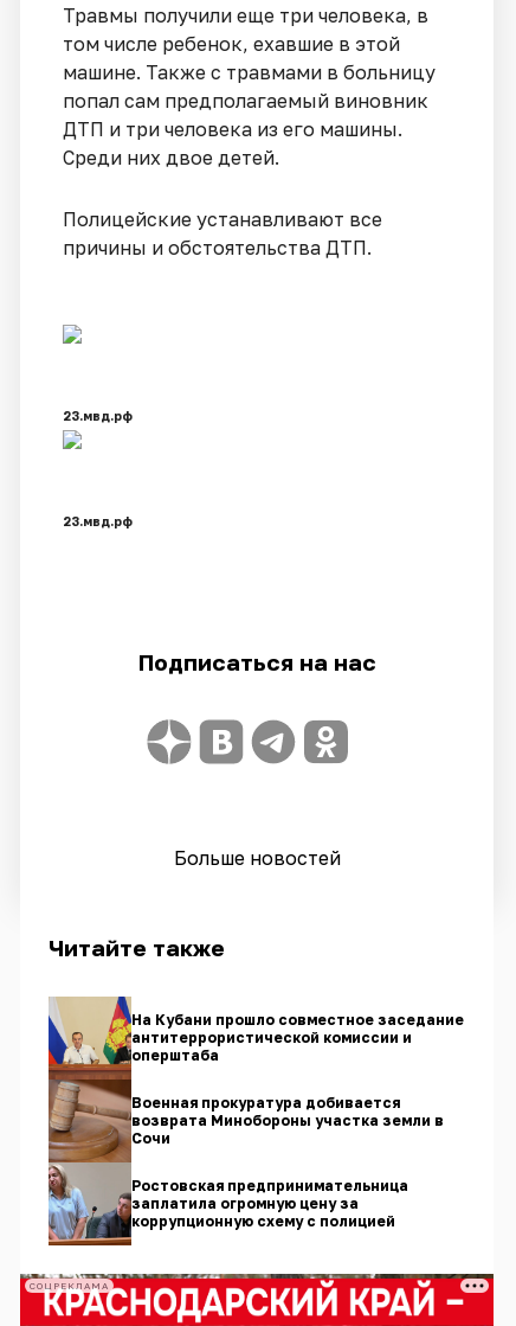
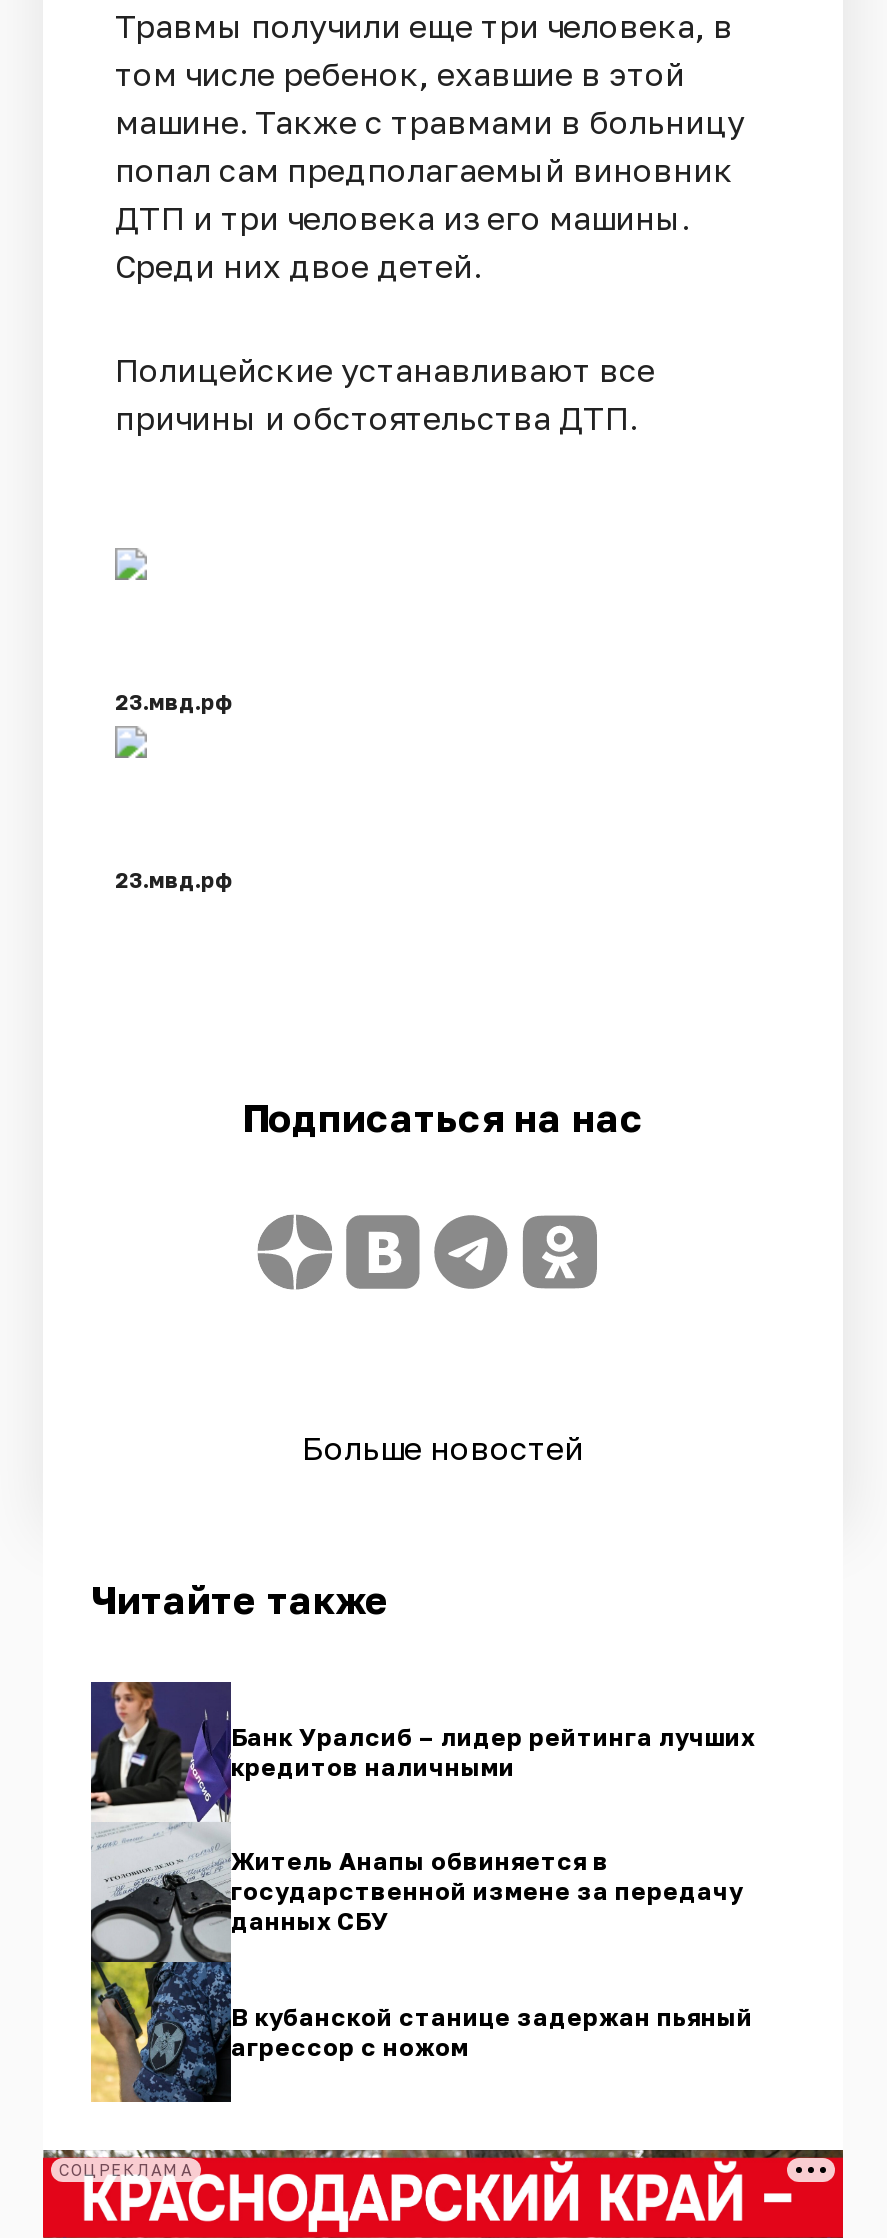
- [image]
- На Кубани прошло совместное заседание
- антитеррористической комиссии и
- оперштаба
+ [image]
+ Банк Уралсиб – лидер рейтинга лучших
+ кредитов наличными

- Военная прокуратура добивается
- возврата Минобороны участка земли в
- Сочи
+ Житель Анапы обвиняется в
+ государственной измене за передачу
+ данных СБУ

- Ростовская предпринимательница
- заплатила огромную цену за
- коррупционную схему с полицией
+ В кубанской станице задержан пьяный
+ агрессор с ножом
